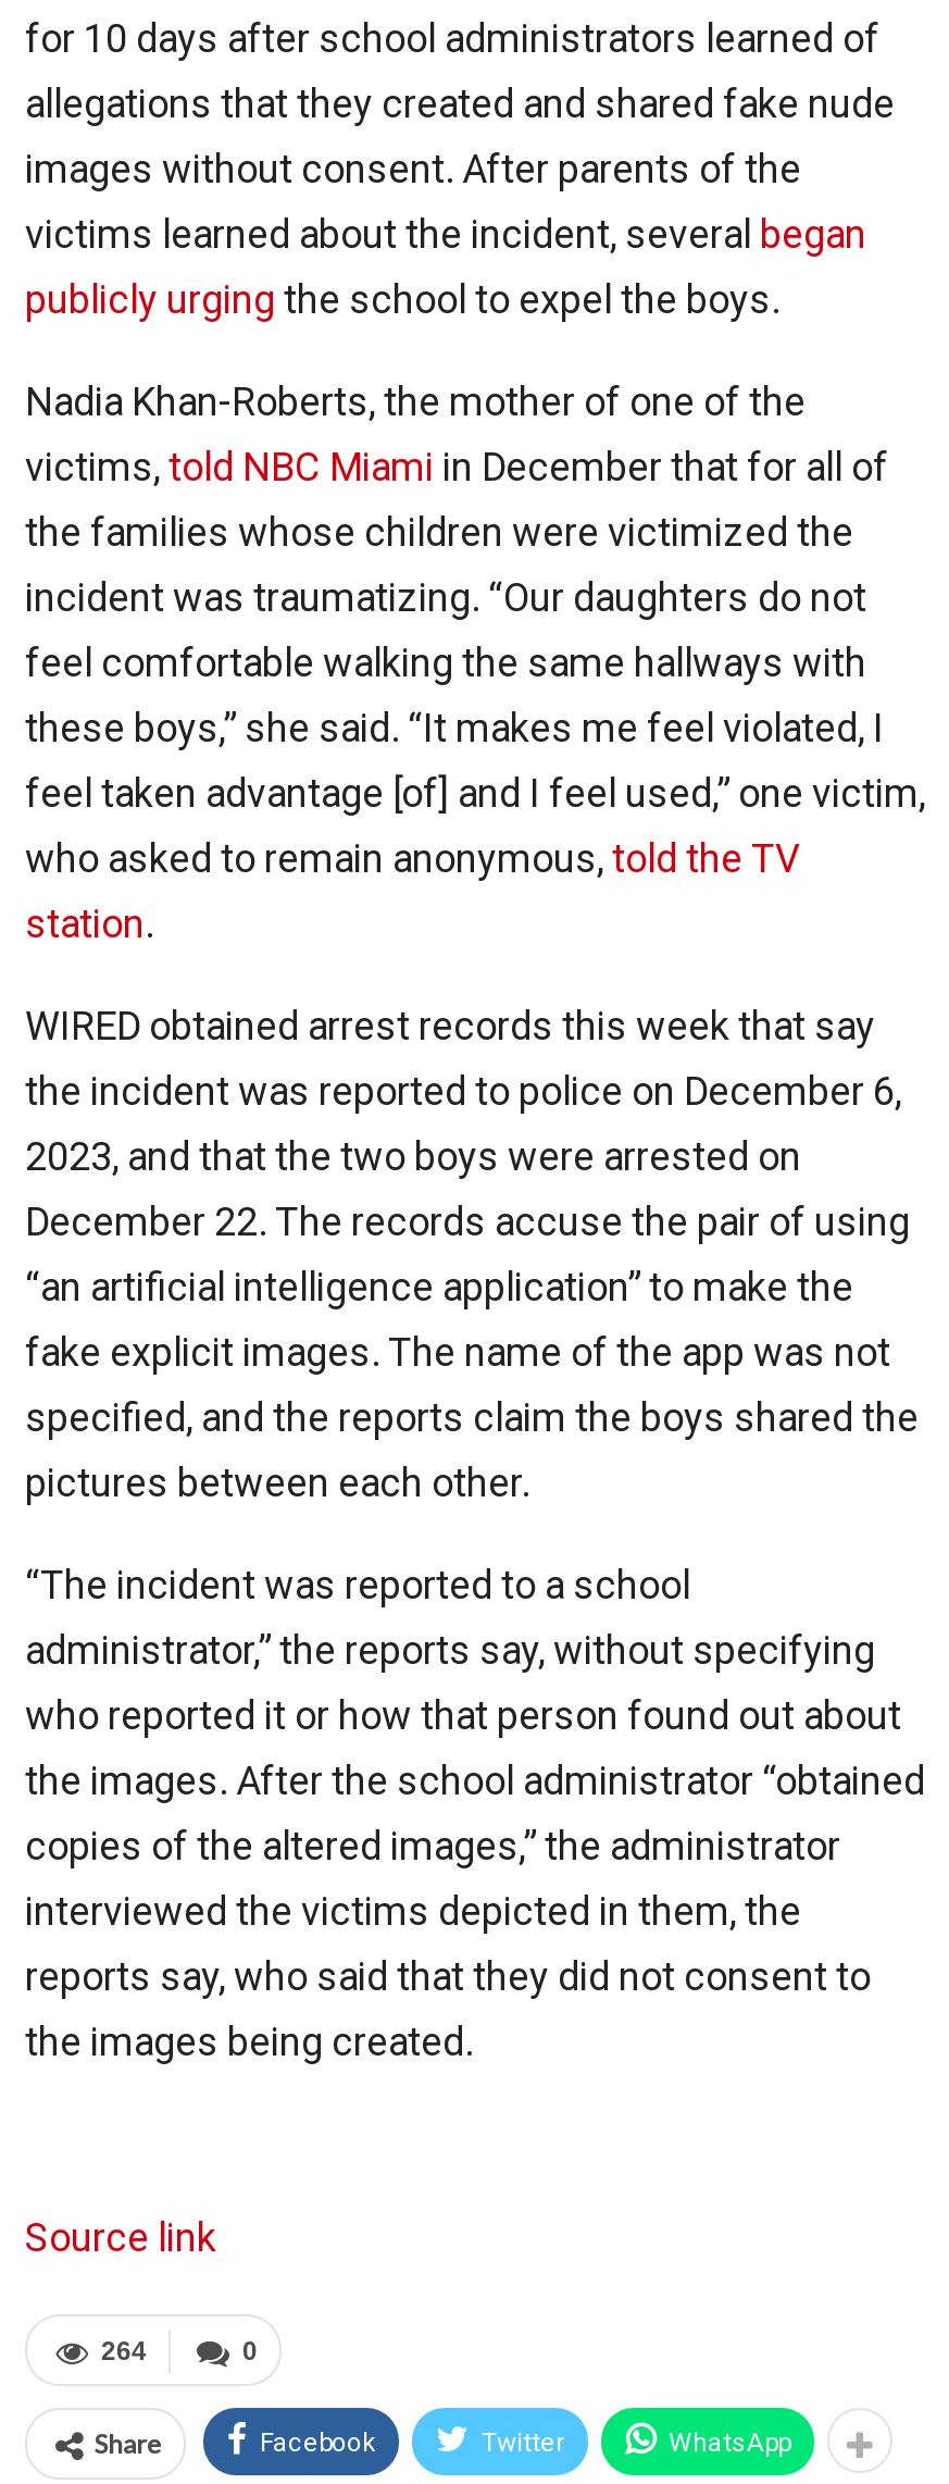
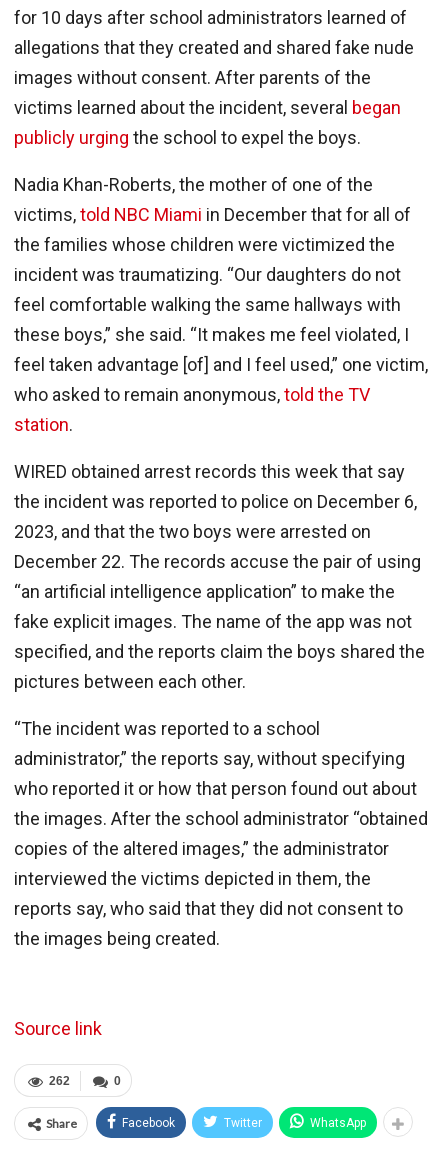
- 264
+ 262
